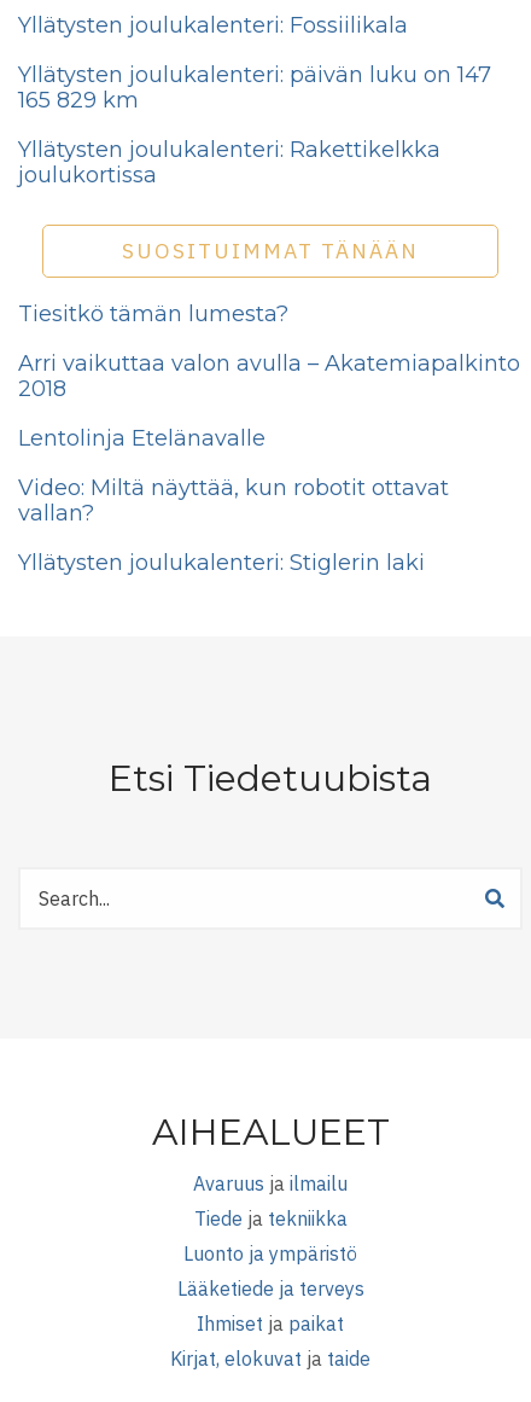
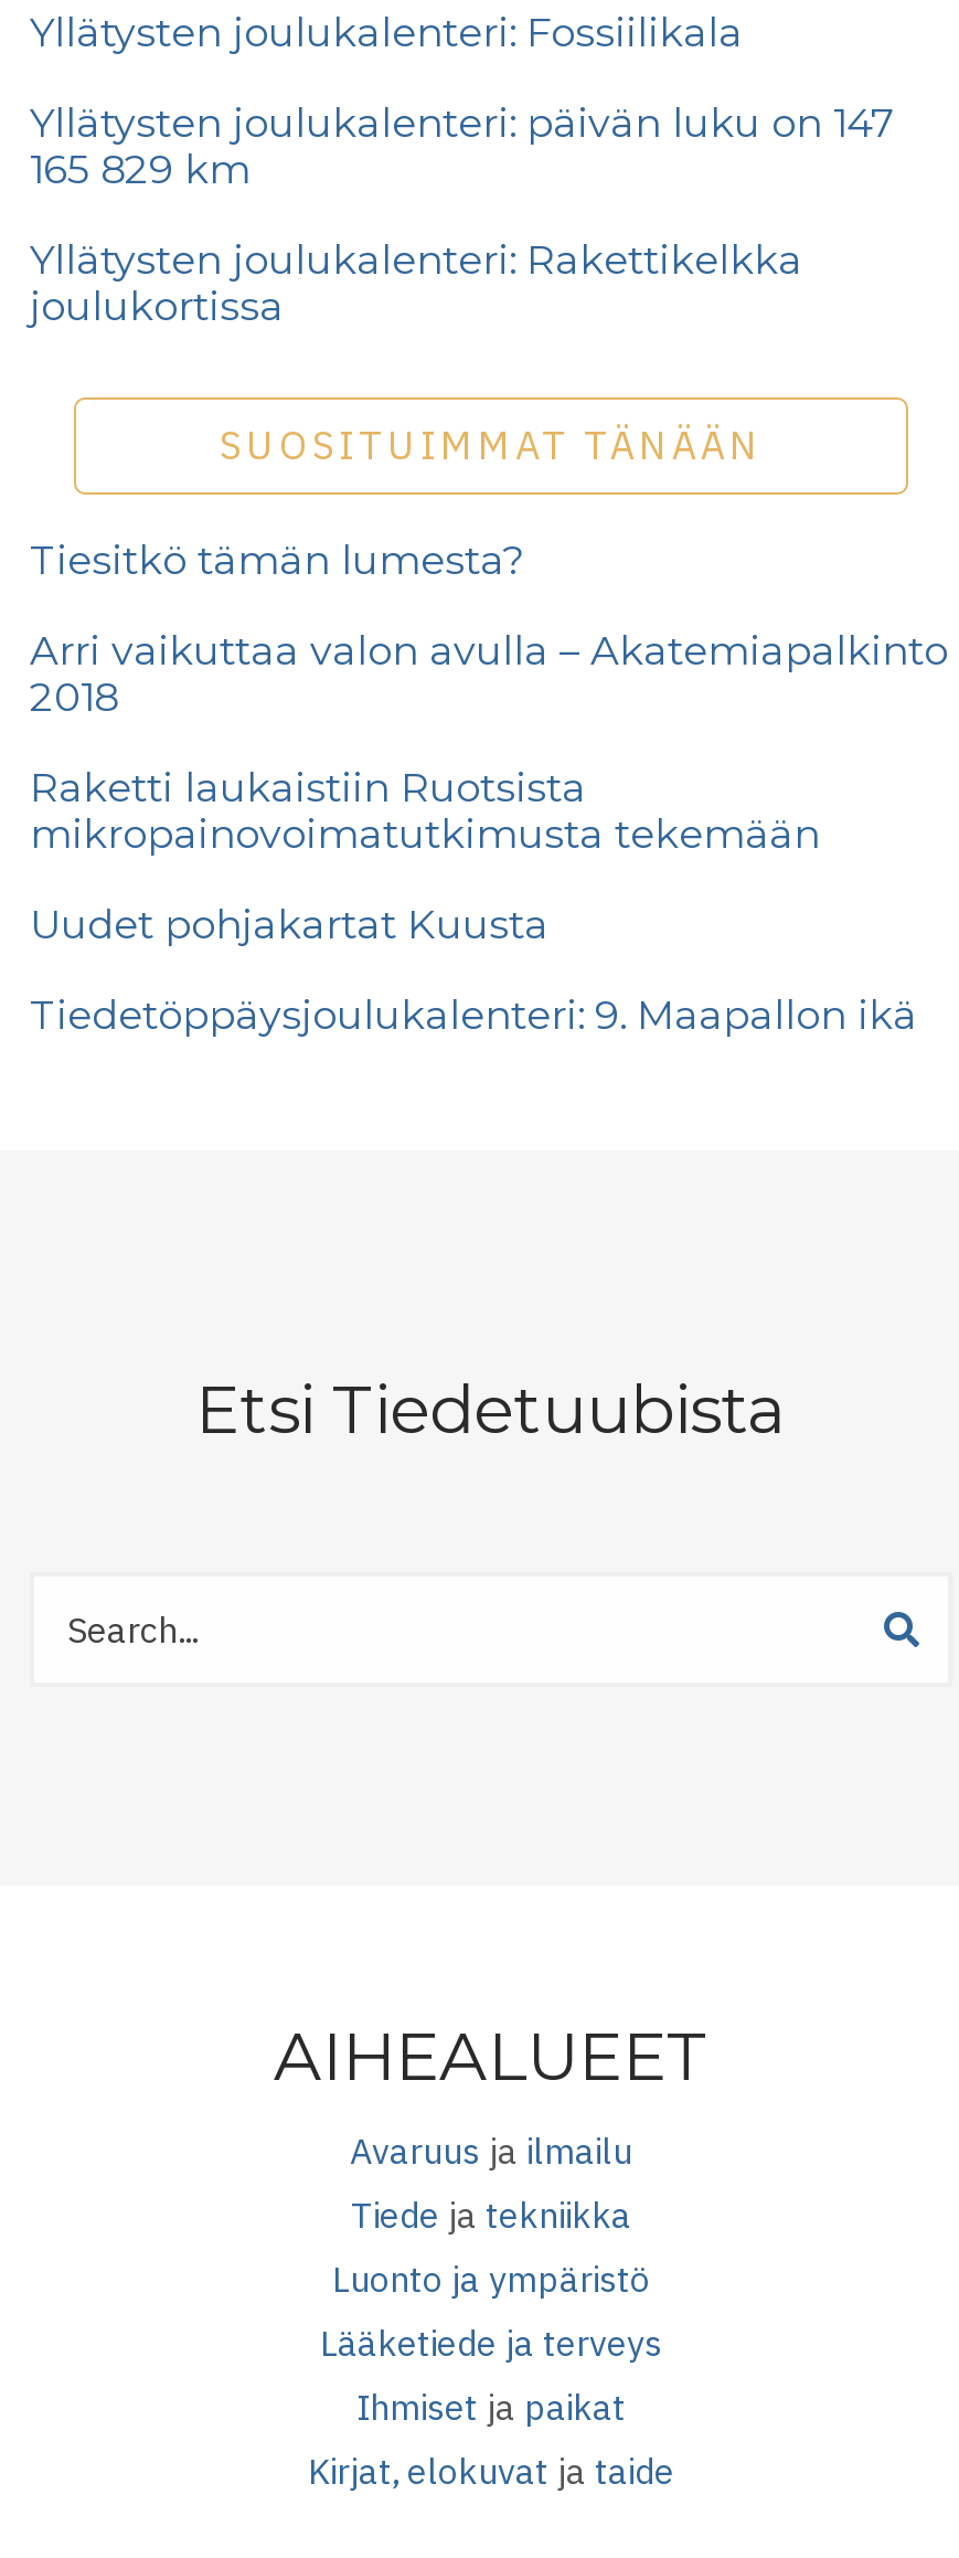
- Lentolinja Etelänavalle
+ Raketti laukaistiin Ruotsista
+ mikropainovoimatutkimusta tekemään

- Video: Miltä näyttää, kun robotit ottavat
- vallan?
+ Uudet pohjakartat Kuusta

- Yllätysten joulukalenteri: Stiglerin laki
+ Tiedetöppäysjoulukalenteri: 9. Maapallon ikä
